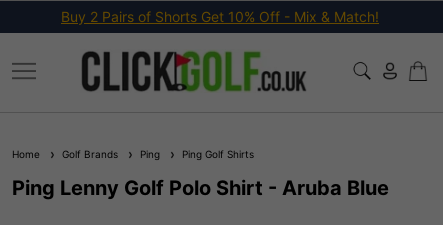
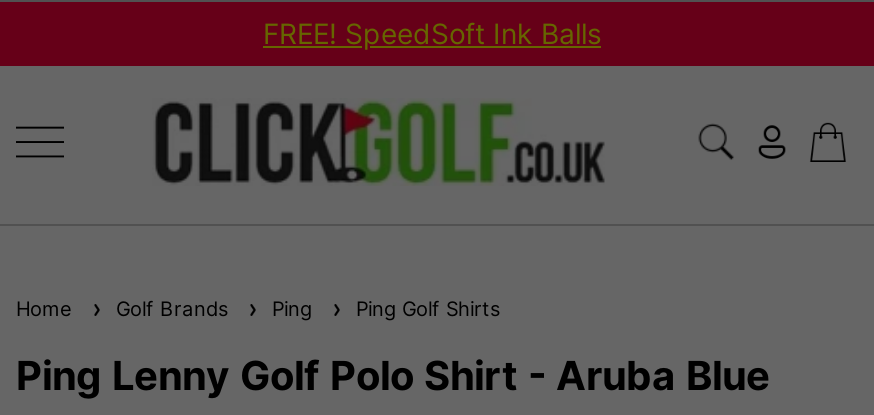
- Buy 2 Pairs of Shorts Get 10% Off - Mix & Match!
+ FREE! SpeedSoft Ink Balls
